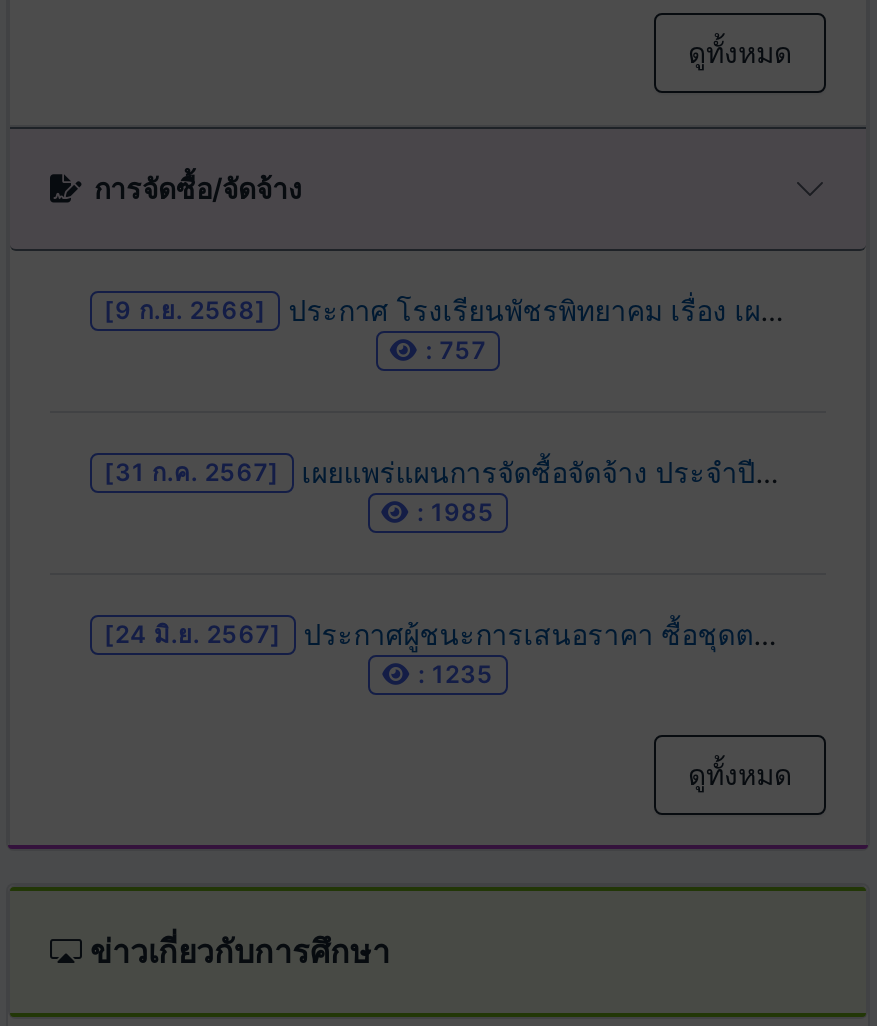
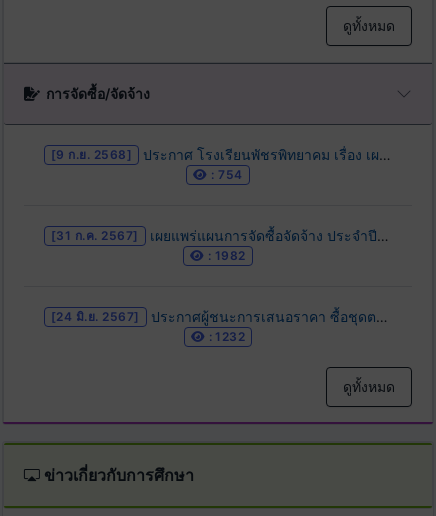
- : 757
+ : 754

- : 1985
+ : 1982

- : 1235
+ : 1232
